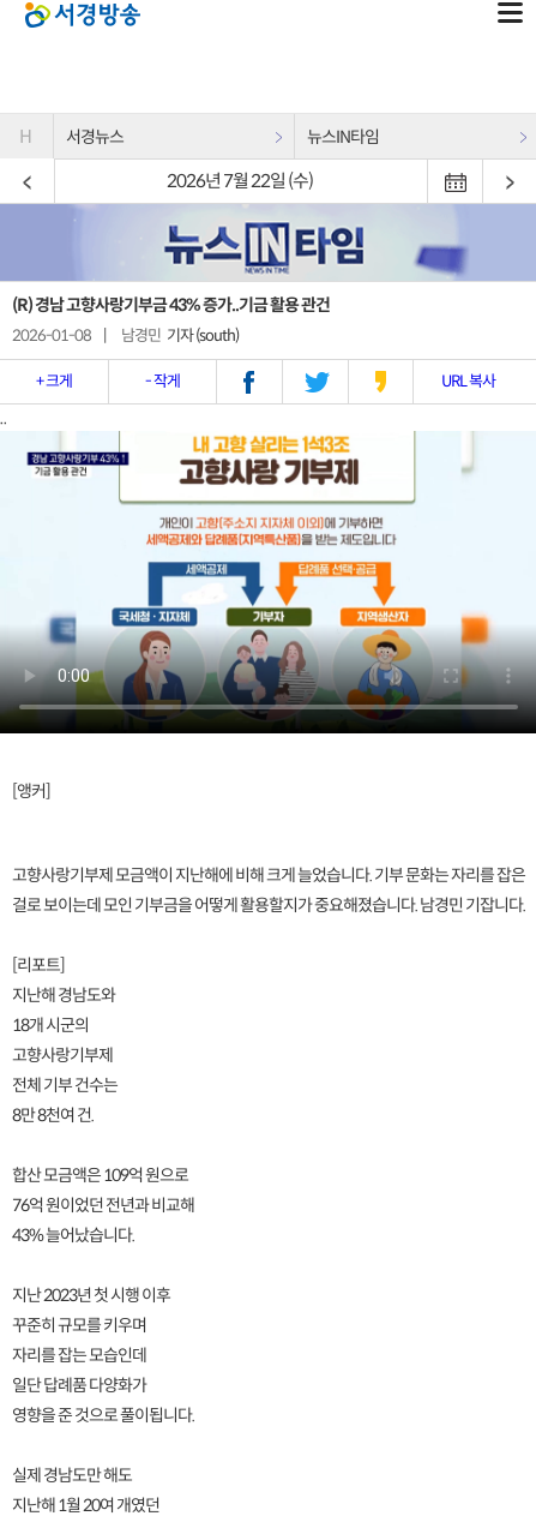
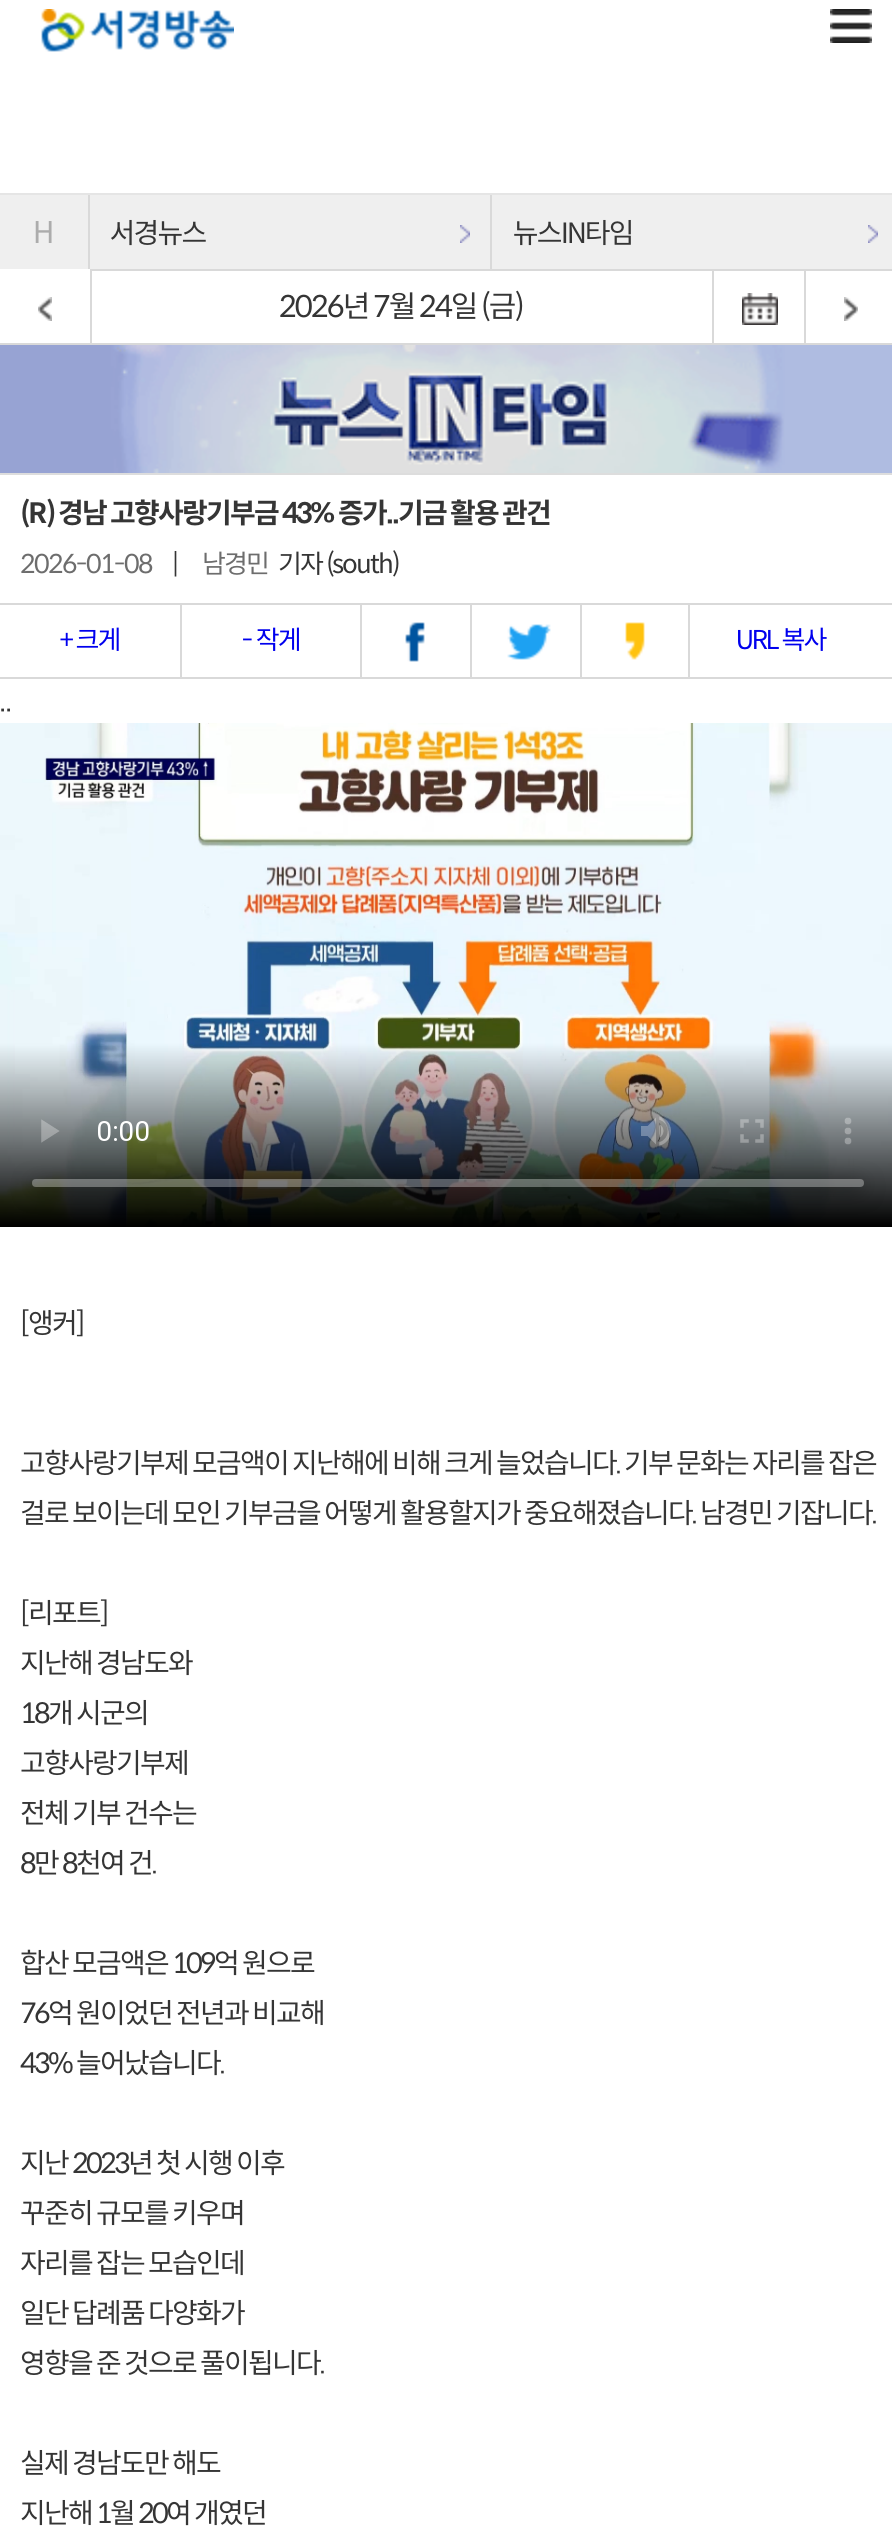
- 2026년 7월 22일 (수)
+ 2026년 7월 24일 (금)
